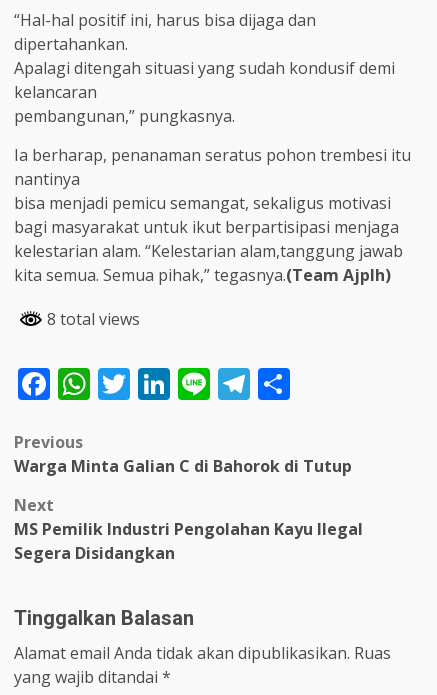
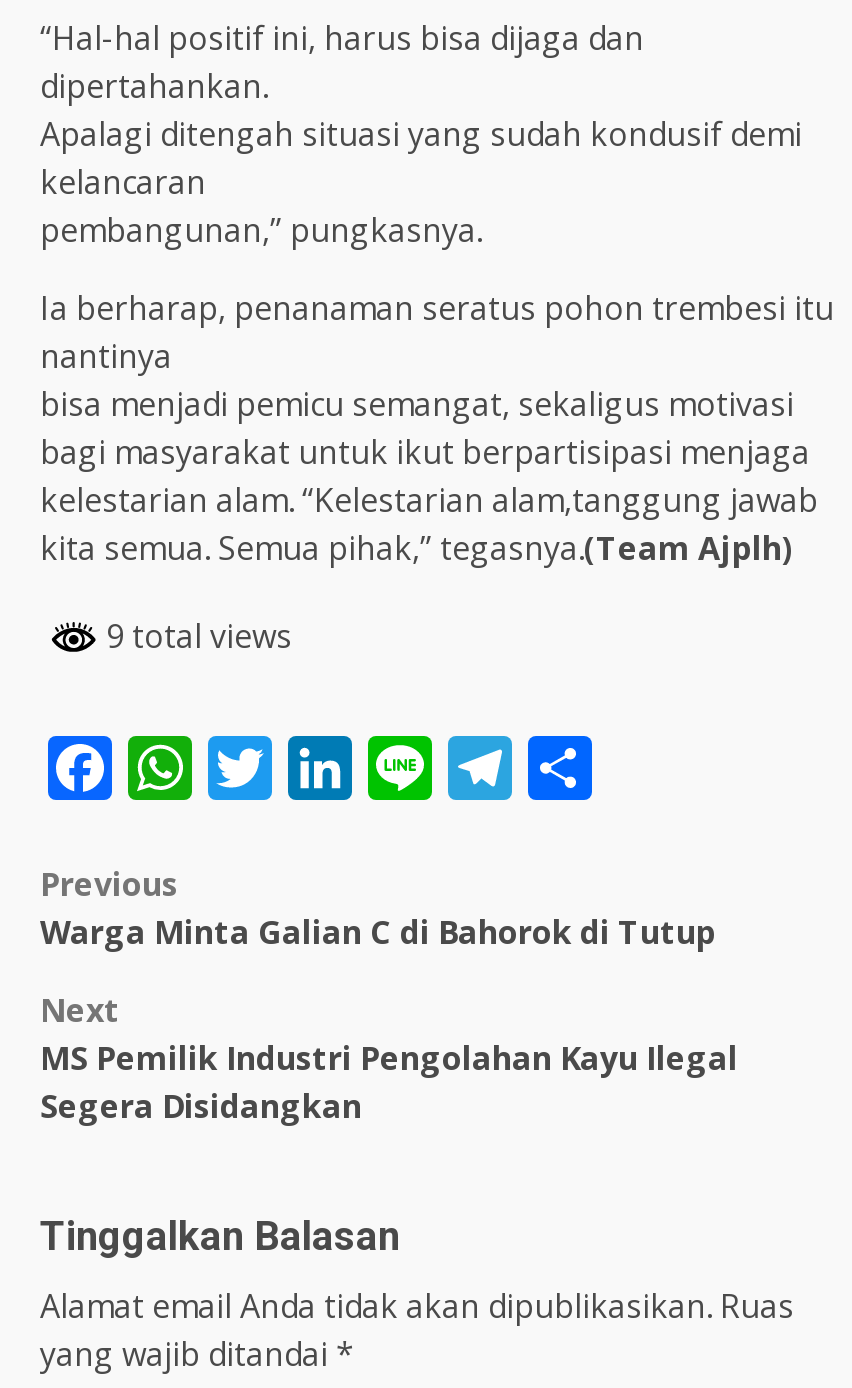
- 8 total views
+ 9 total views
